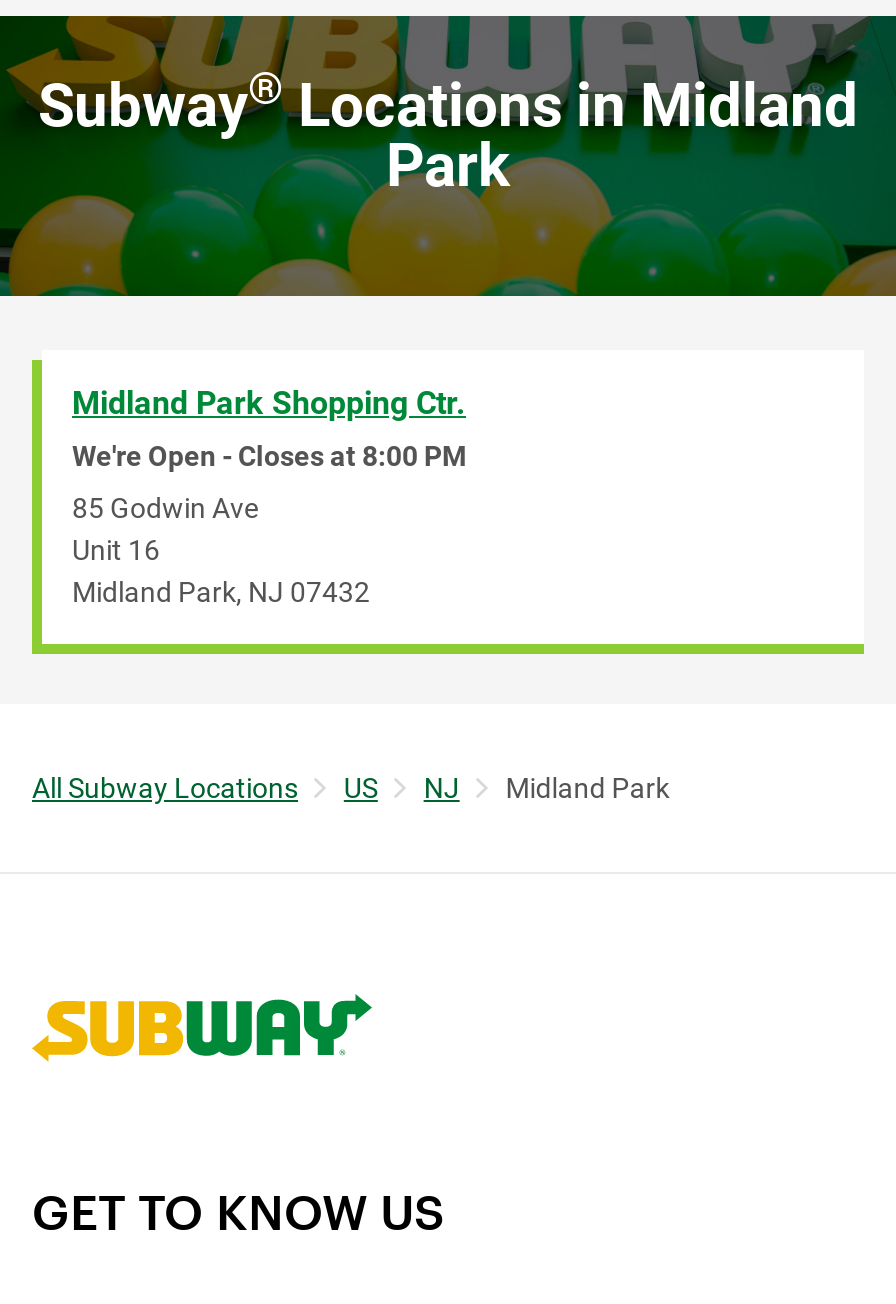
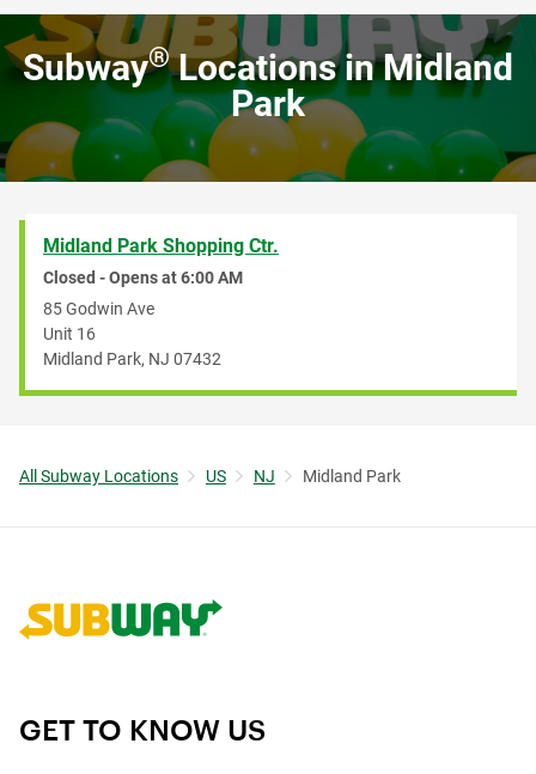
- We're Open - Closes at 8:00 PM
+ Closed - Opens at 6:00 AM
